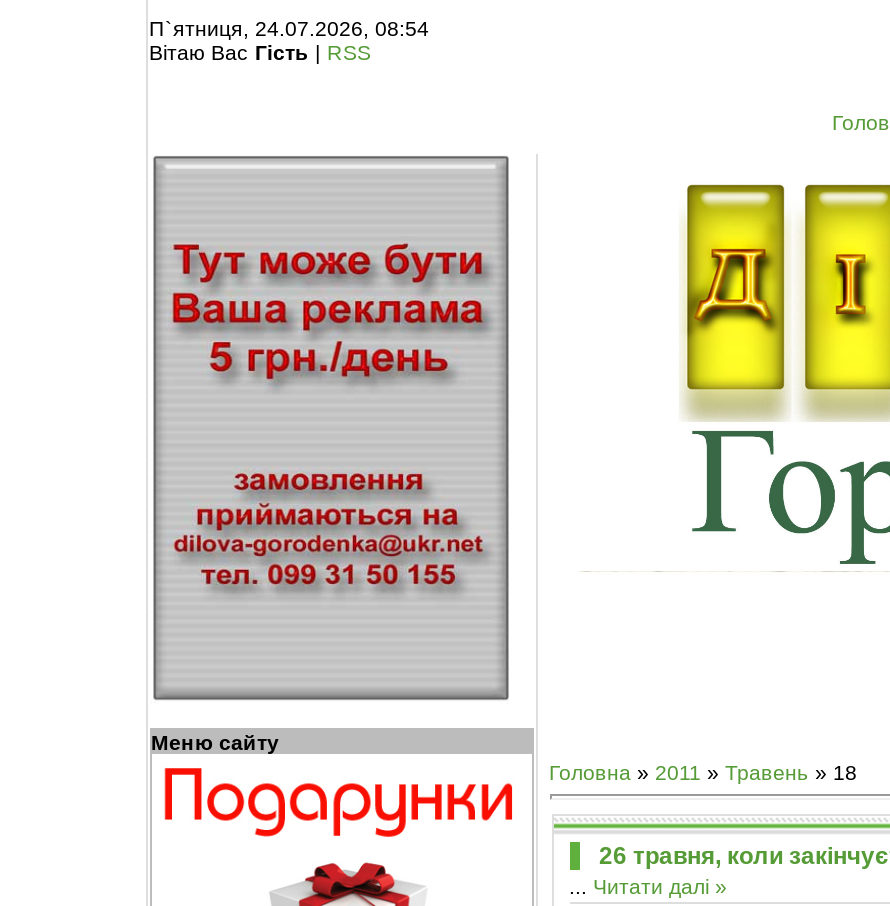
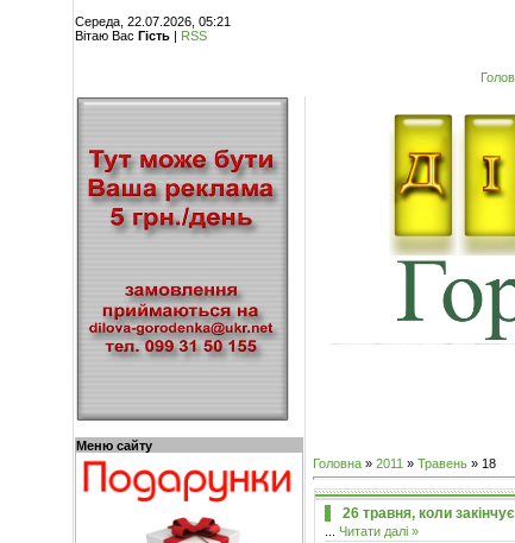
- П`ятниця, 24.07.2026, 08:54
+ Середа, 22.07.2026, 05:21
